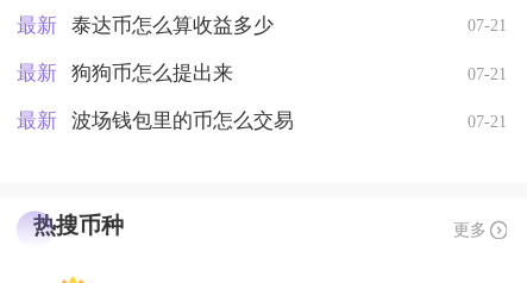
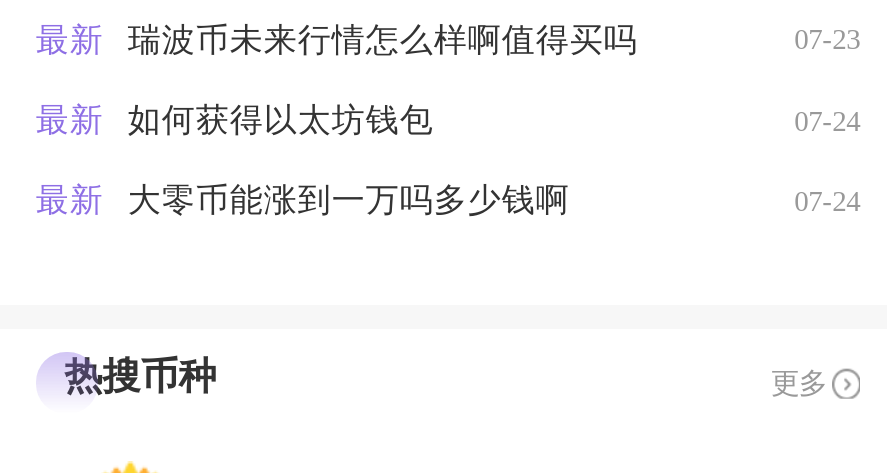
- 泰达币怎么算收益多少
- 07-21
+ 瑞波币未来行情怎么样啊值得买吗
+ 07-23

- 狗狗币怎么提出来
- 07-21
+ 如何获得以太坊钱包
+ 07-24

- 波场钱包里的币怎么交易
- 07-21
+ 大零币能涨到一万吗多少钱啊
+ 07-24
